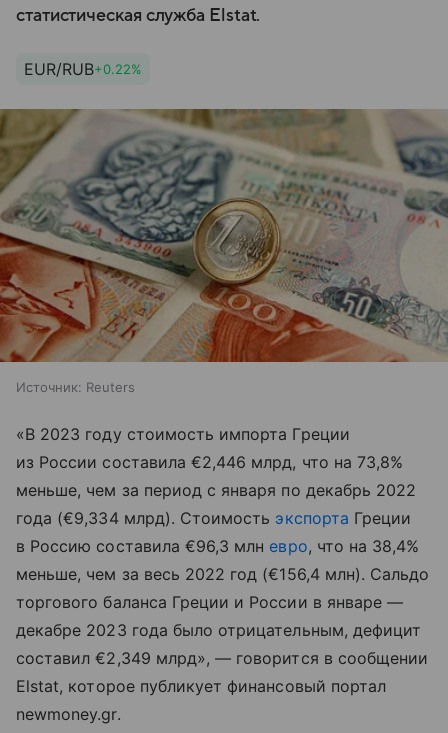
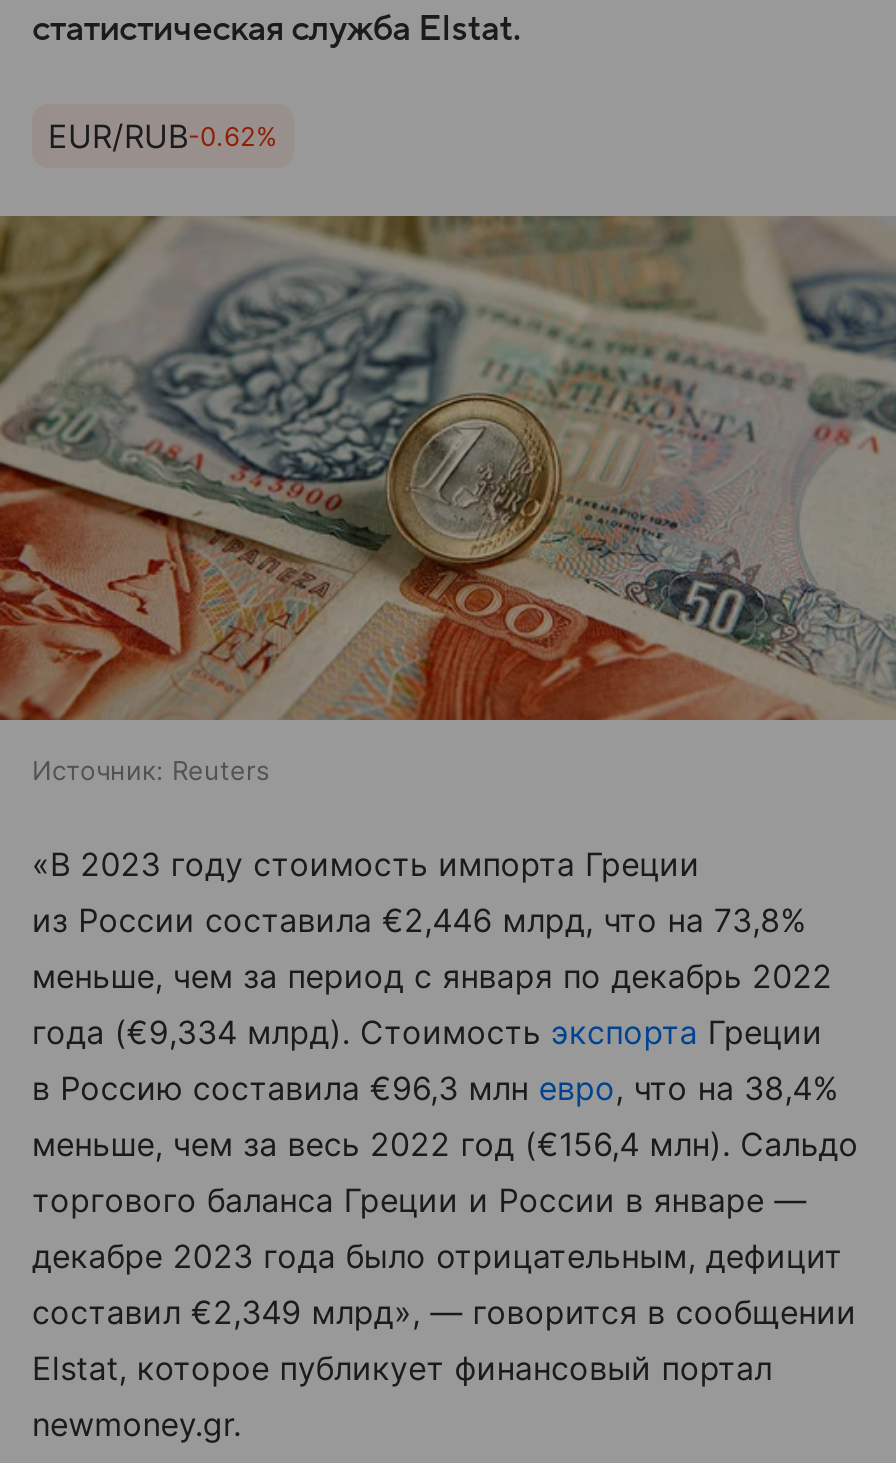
- EUR/RUB+0.22%
+ EUR/RUB-0.62%
